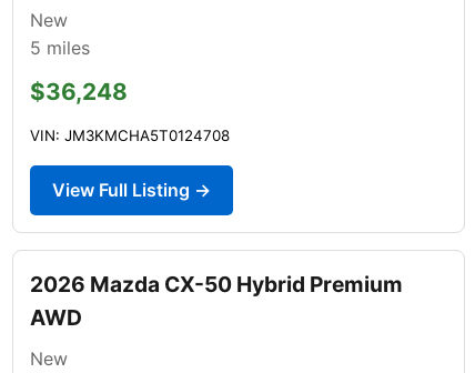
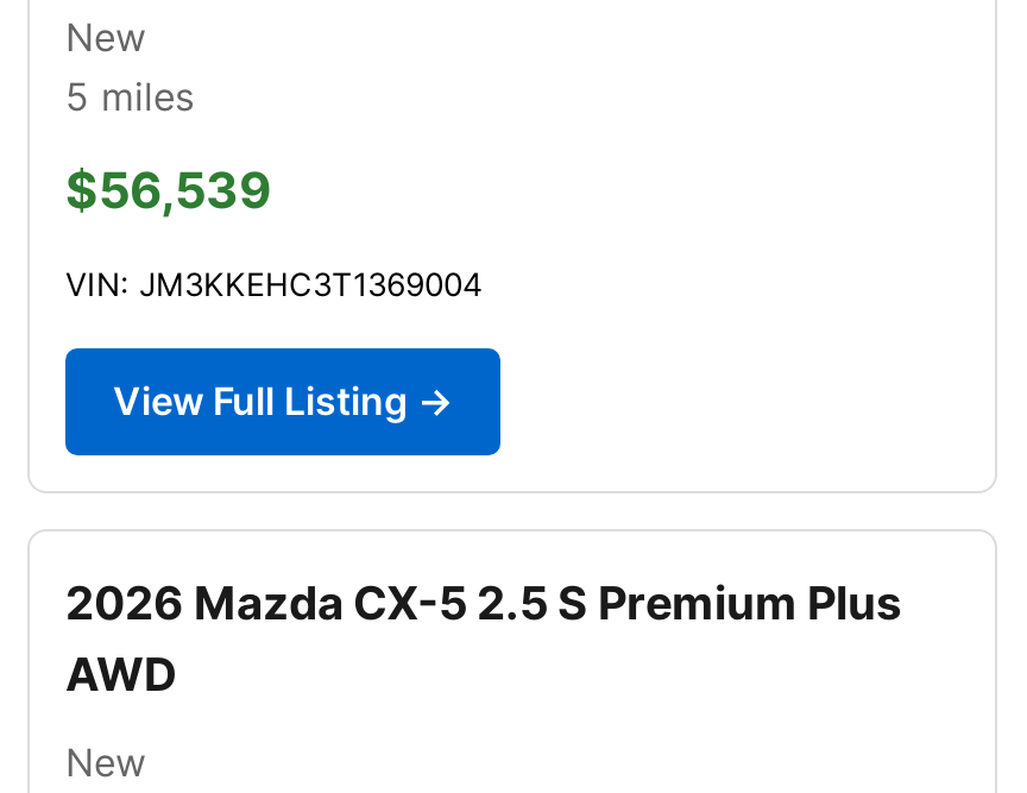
- $36,248
+ $56,539

- VIN: JM3KMCHA5T0124708
+ VIN: JM3KKEHC3T1369004

- 2026 Mazda CX-50 Hybrid Premium
+ 2026 Mazda CX-5 2.5 S Premium Plus
